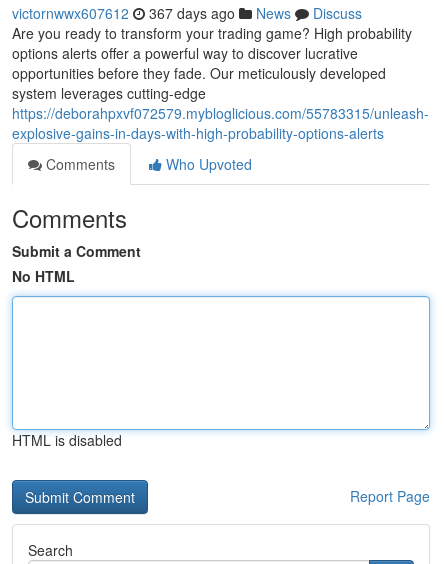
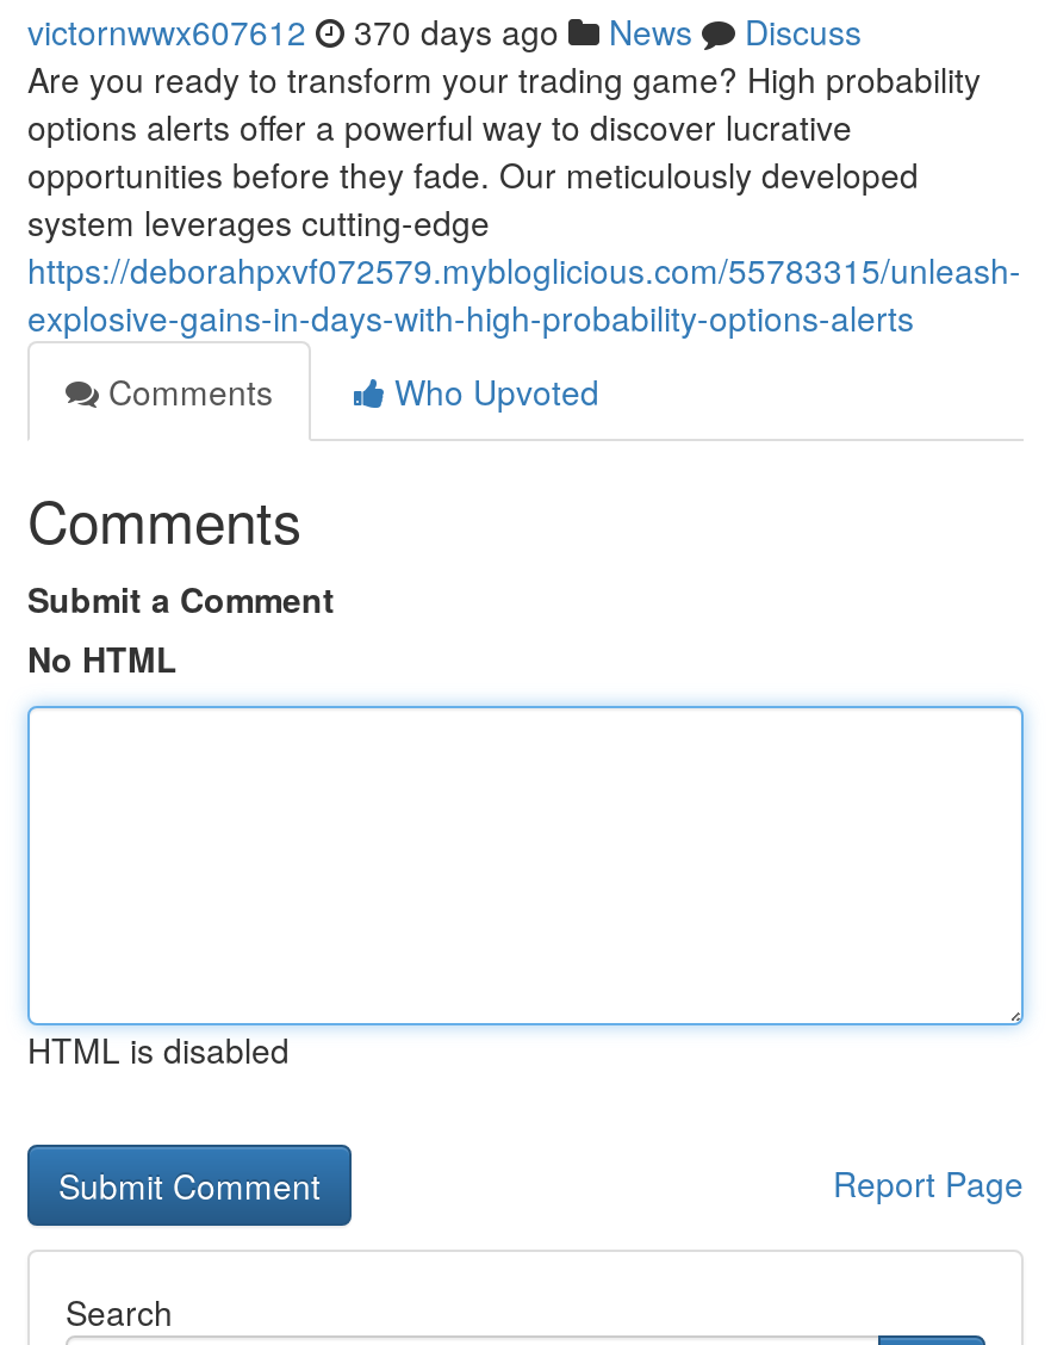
- victornwwx607612 367 days ago News Discuss
+ victornwwx607612 370 days ago News Discuss
